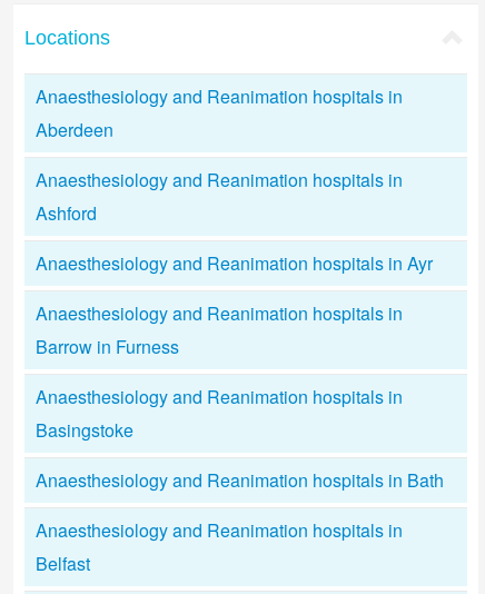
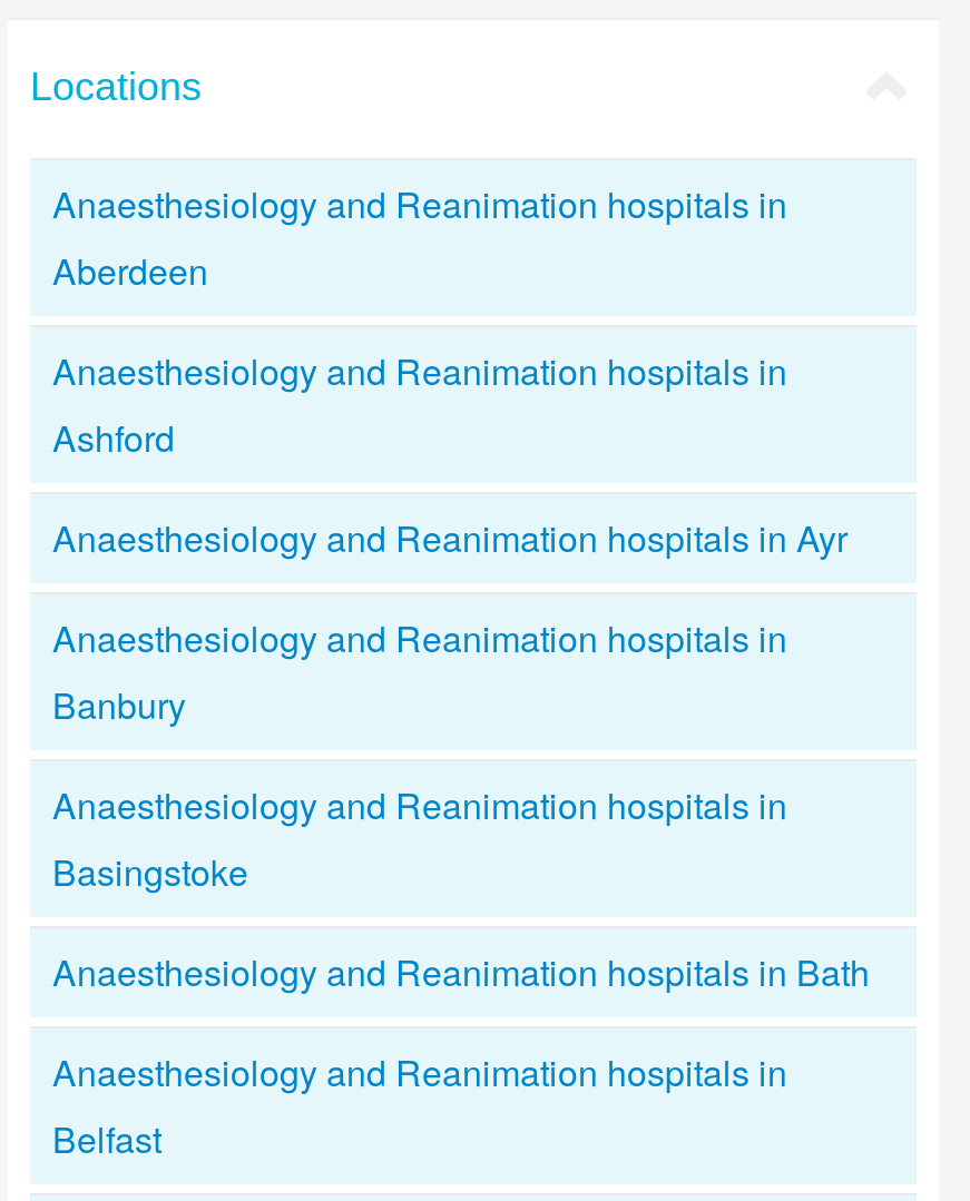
- Barrow in Furness
+ Banbury
